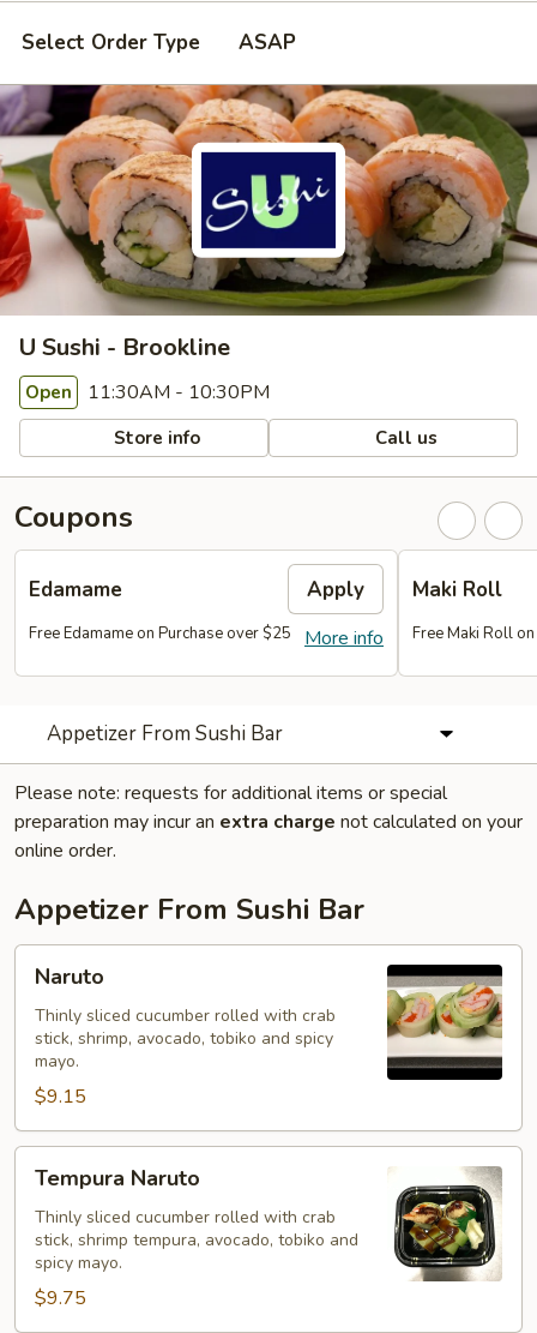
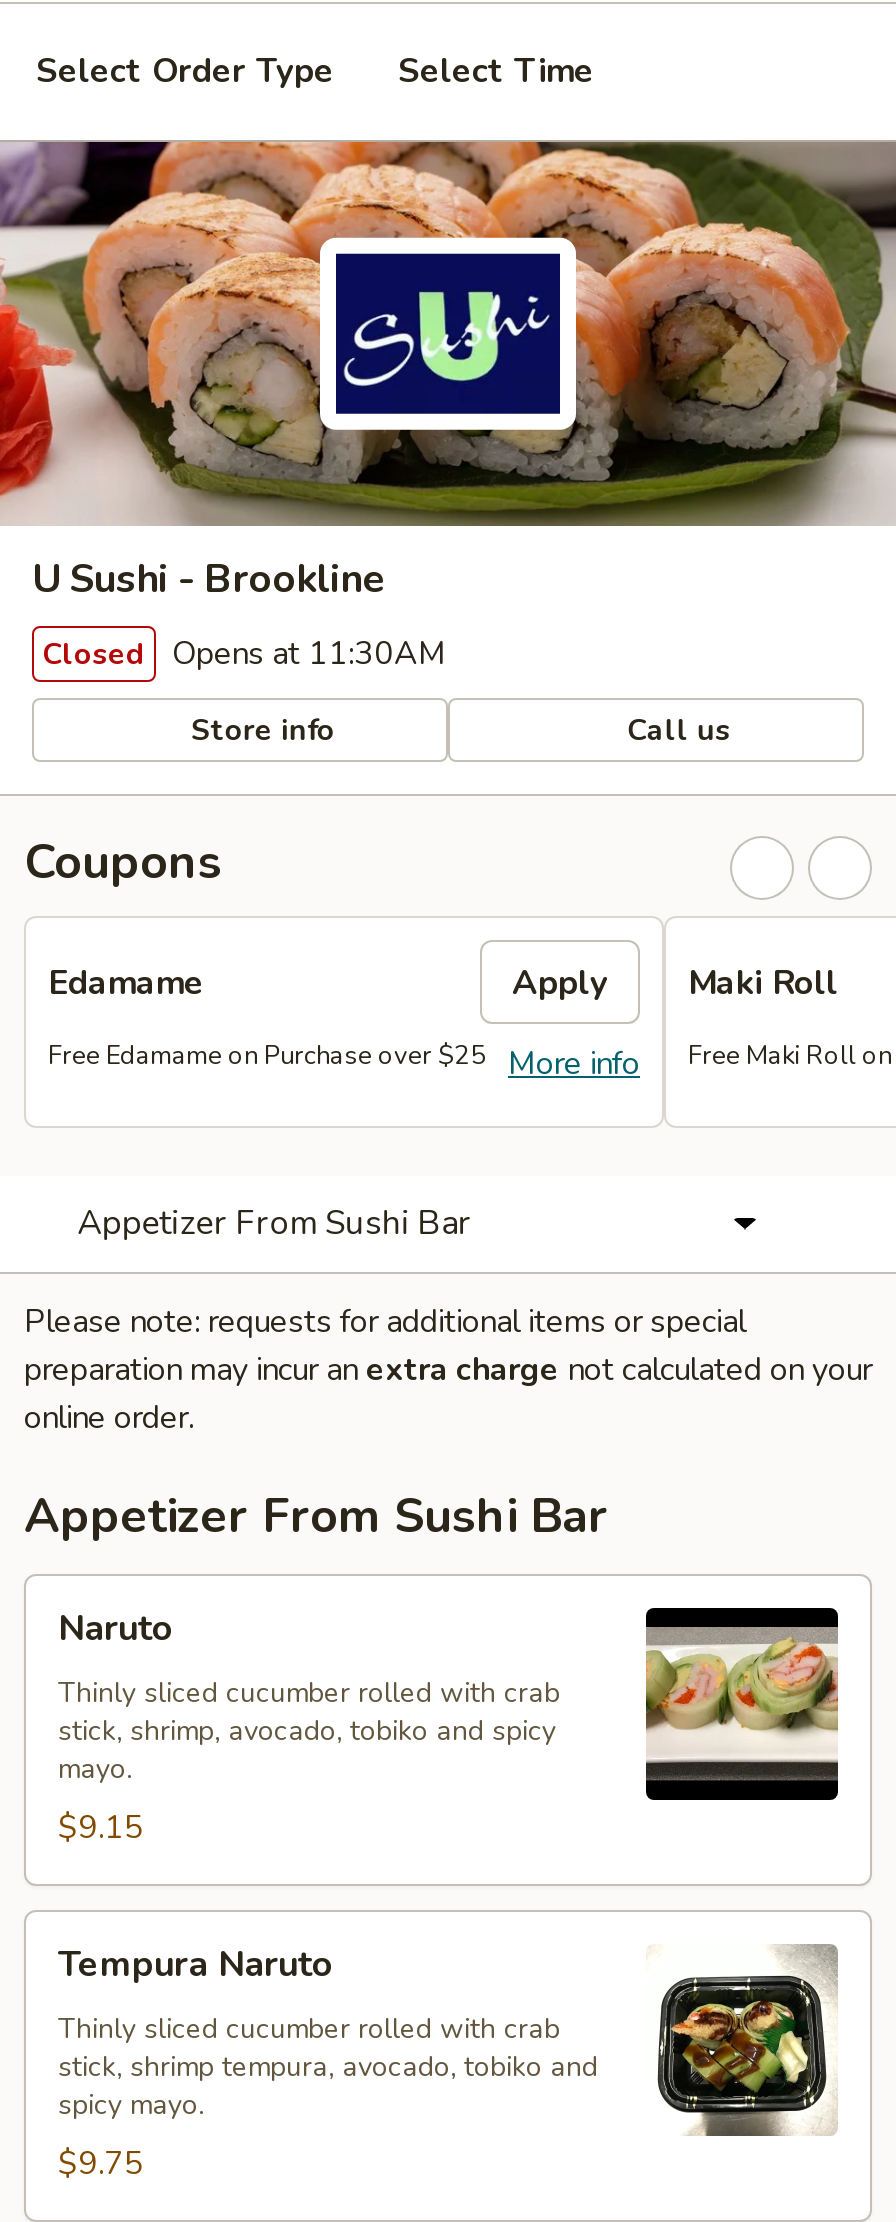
- ASAP
+ Select Time

- Open 11:30AM - 10:30PM
+ Closed Opens at 11:30AM
